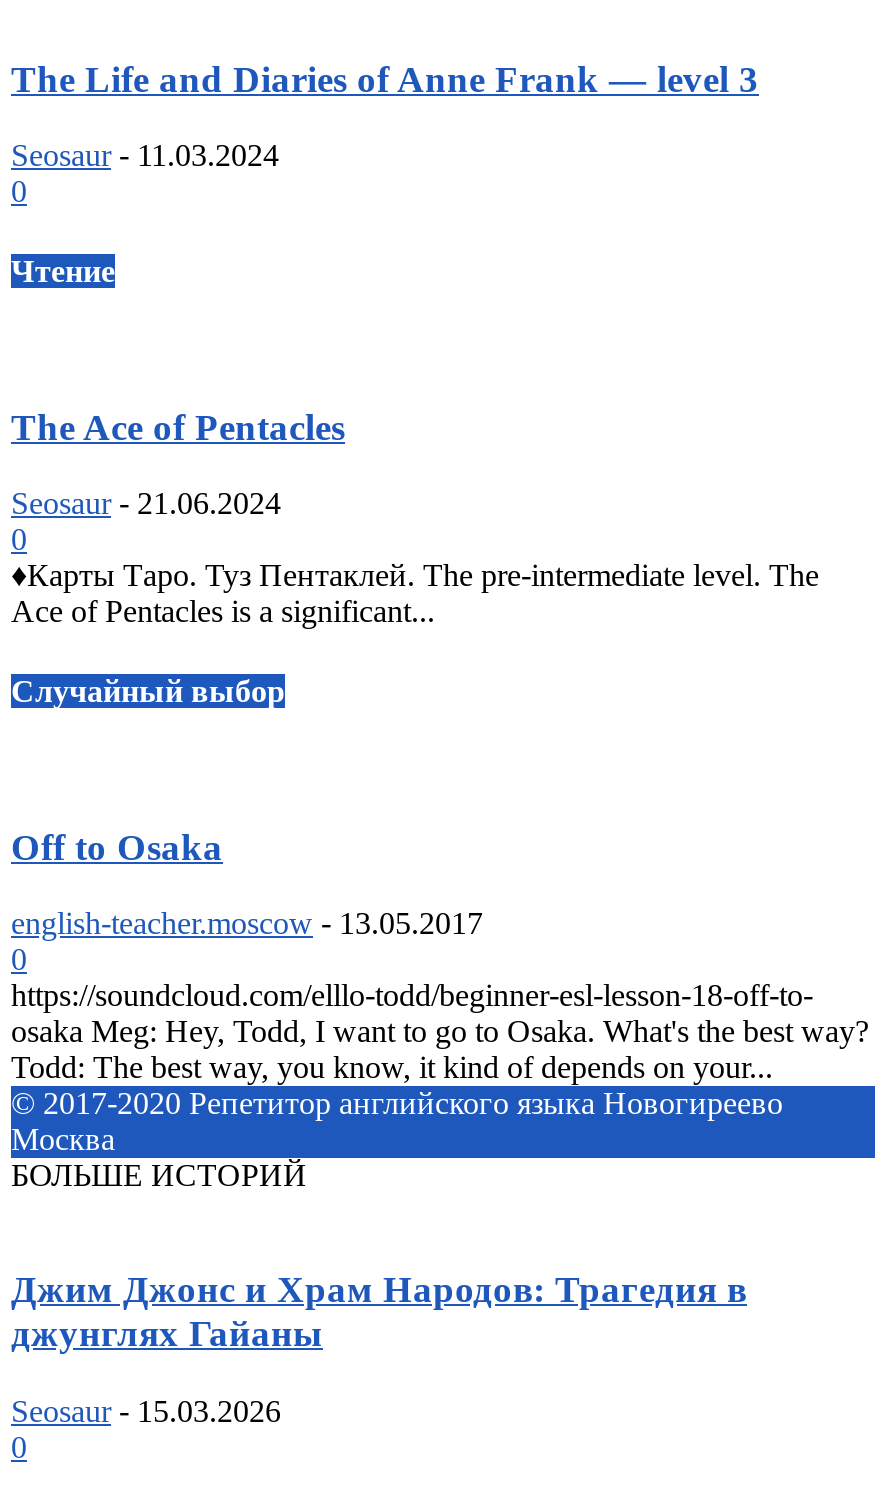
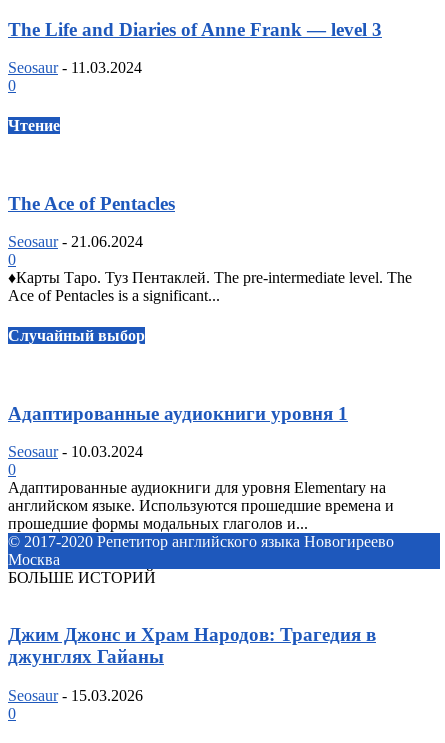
- Off to Osaka
+ Адаптированные аудиокниги уровня 1

- english-teacher.moscow - 13.05.2017
+ Seosaur - 10.03.2024

- https://soundcloud.com/elllo-todd/beginner-esl-lesson-18-off-to-
- osaka Meg: Hey, Todd, I want to go to Osaka. What's the best way?
- Todd: The best way, you know, it kind of depends on your...
+ Адаптированные аудиокниги для уровня Elementary на
+ английском языке. Используются прошедшие времена и
+ прошедшие формы модальных глаголов и...
